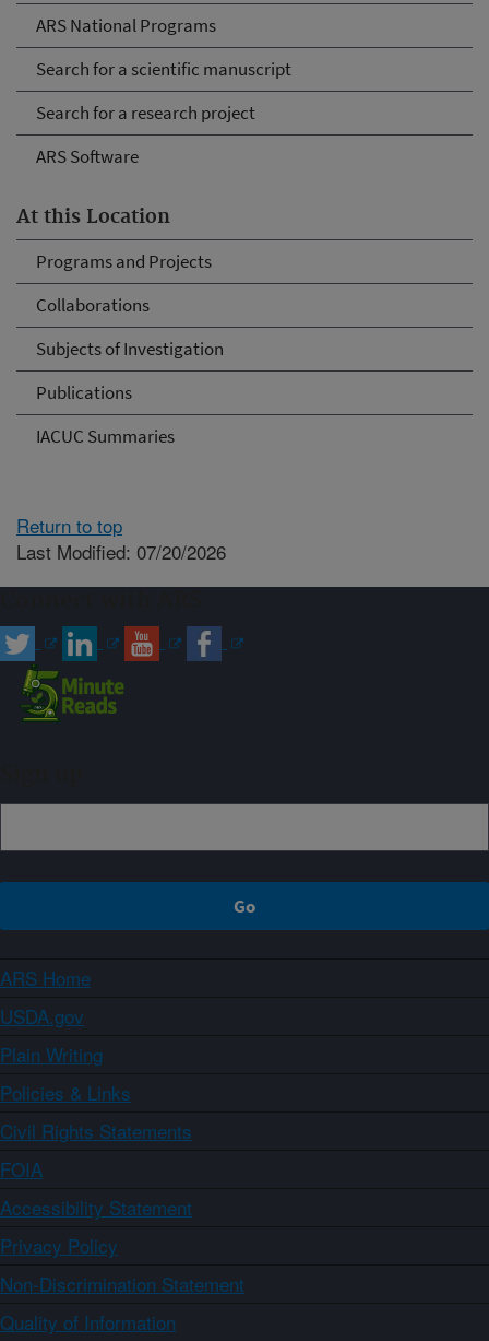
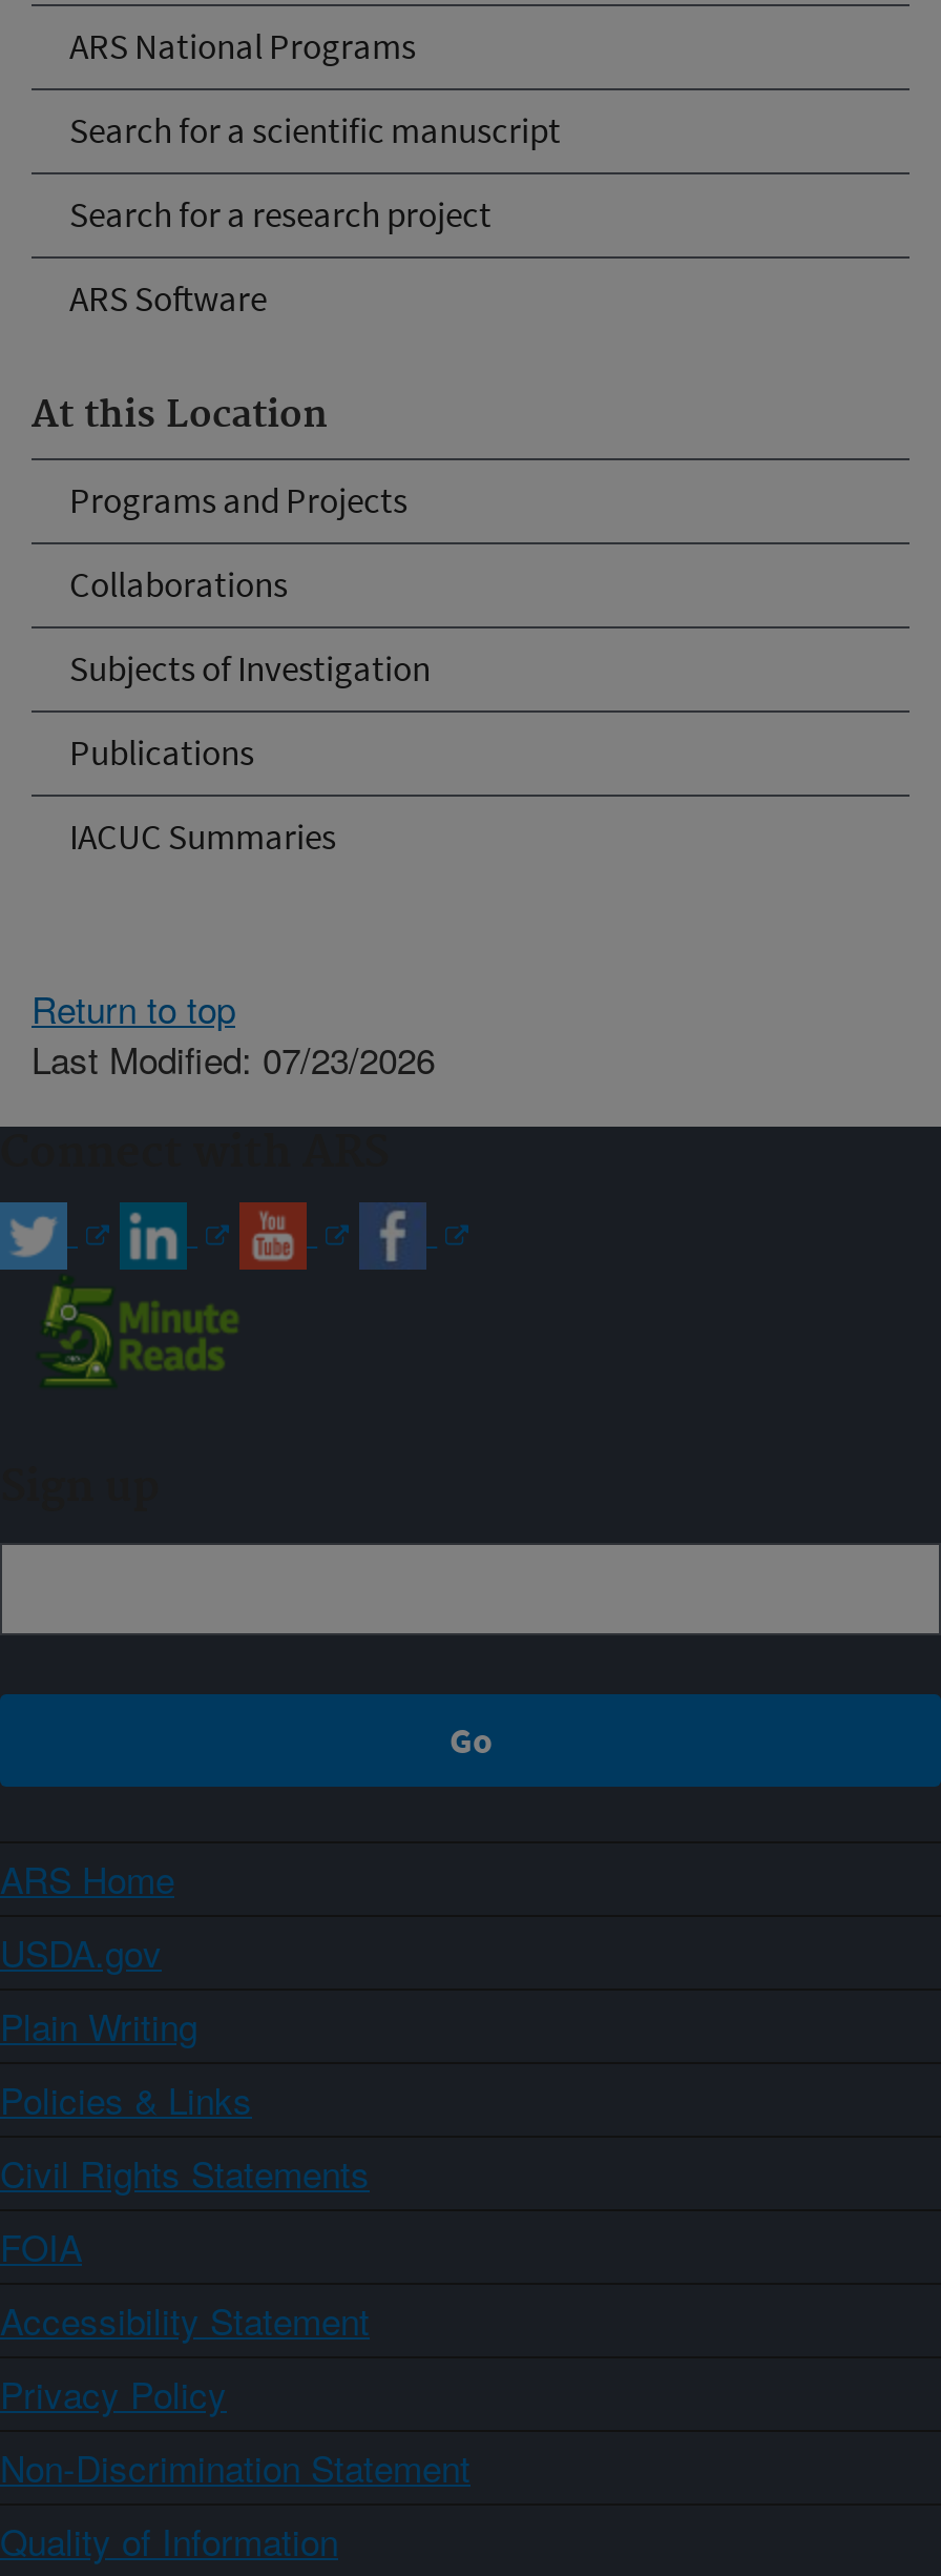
- Last Modified: 07/20/2026
+ Last Modified: 07/23/2026
